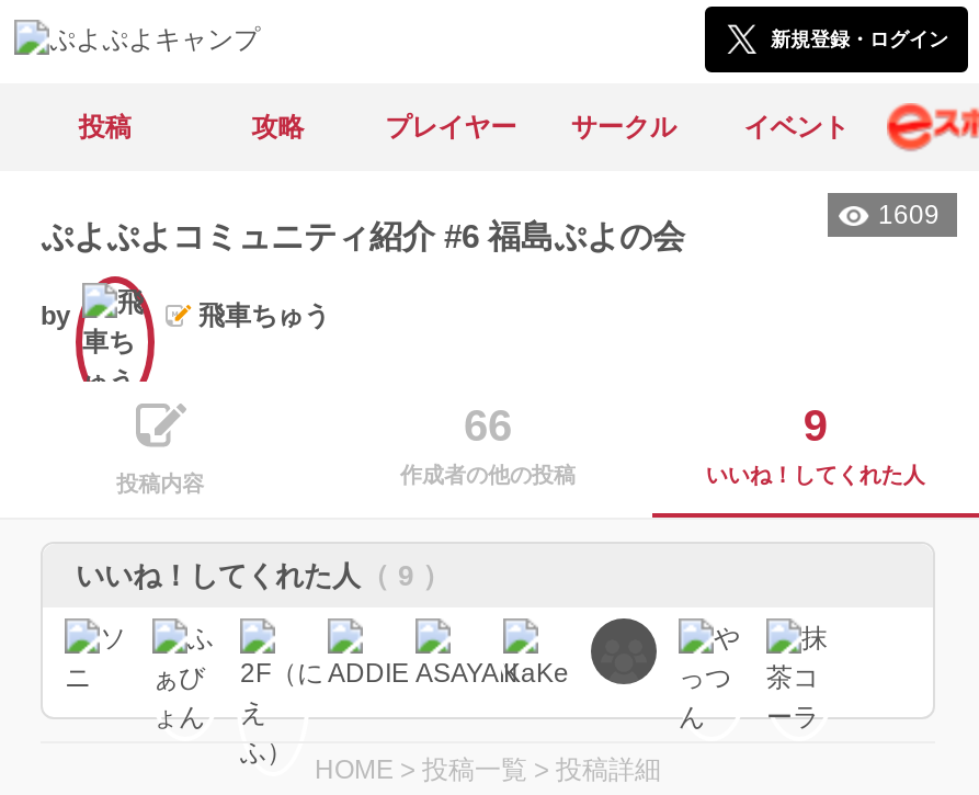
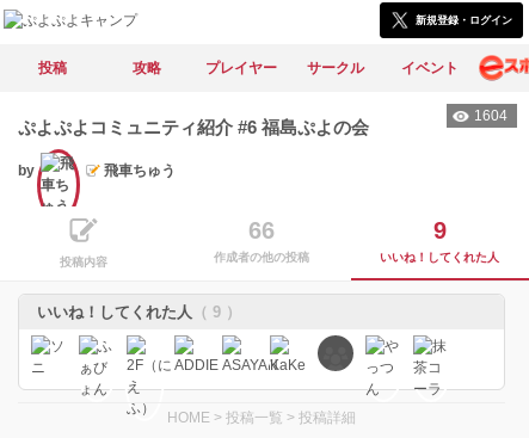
- 1609
+ 1604
